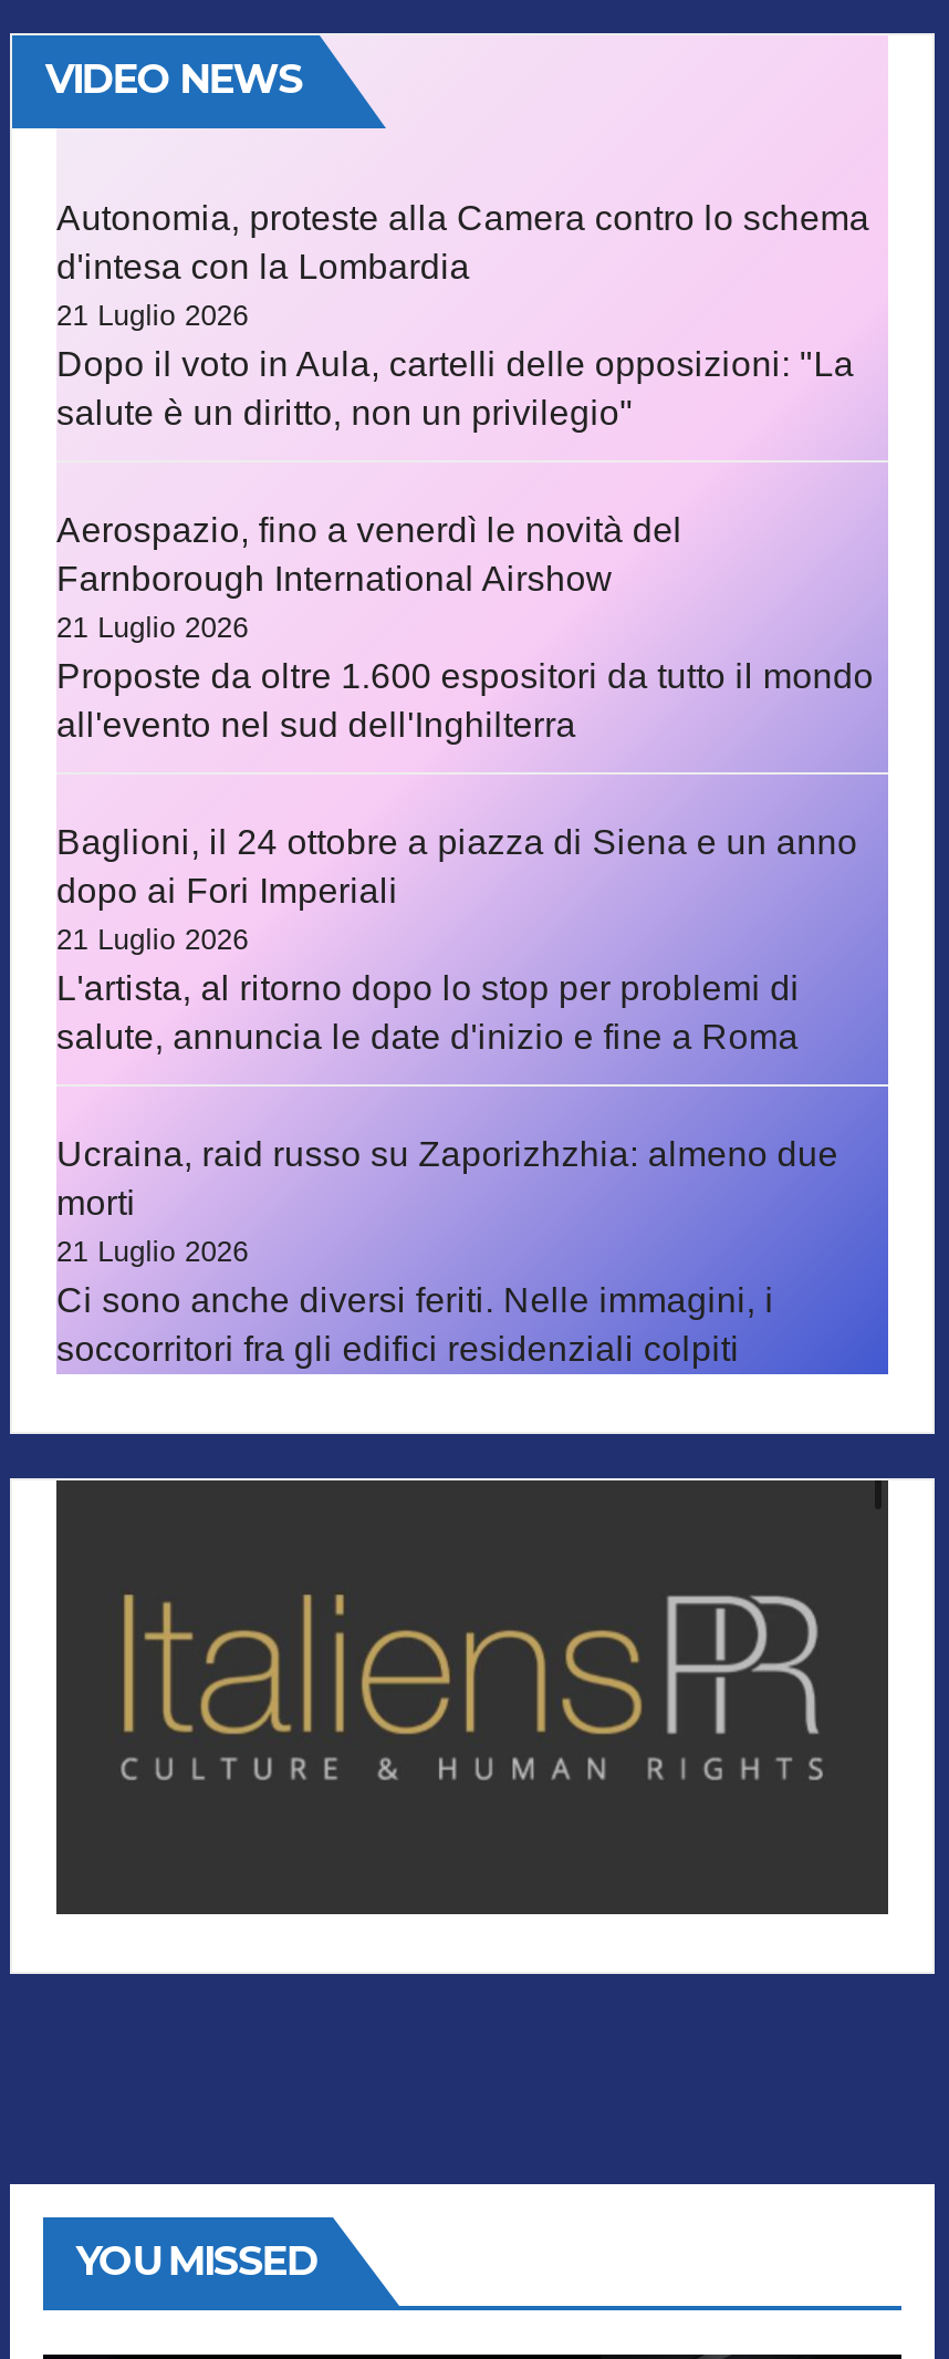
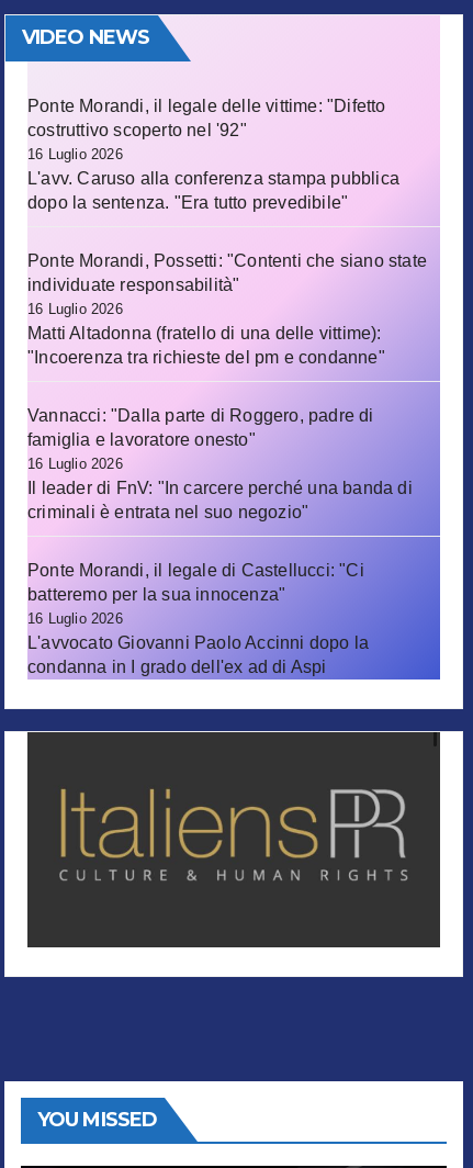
- Autonomia, proteste alla Camera contro lo schema
- d'intesa con la Lombardia
- 21 Luglio 2026
- Dopo il voto in Aula, cartelli delle opposizioni: "La
- salute è un diritto, non un privilegio"
+ Ponte Morandi, il legale delle vittime: "Difetto
+ costruttivo scoperto nel '92"
+ 16 Luglio 2026
+ L'avv. Caruso alla conferenza stampa pubblica
+ dopo la sentenza. "Era tutto prevedibile"

- Aerospazio, fino a venerdì le novità del
- Farnborough International Airshow
- 21 Luglio 2026
- Proposte da oltre 1.600 espositori da tutto il mondo
- all'evento nel sud dell'Inghilterra
+ Ponte Morandi, Possetti: "Contenti che siano state
+ individuate responsabilità"
+ 16 Luglio 2026
+ Matti Altadonna (fratello di una delle vittime):
+ "Incoerenza tra richieste del pm e condanne"

- Baglioni, il 24 ottobre a piazza di Siena e un anno
- dopo ai Fori Imperiali
- 21 Luglio 2026
- L'artista, al ritorno dopo lo stop per problemi di
- salute, annuncia le date d'inizio e fine a Roma
+ Vannacci: "Dalla parte di Roggero, padre di
+ famiglia e lavoratore onesto"
+ 16 Luglio 2026
+ Il leader di FnV: "In carcere perché una banda di
+ criminali è entrata nel suo negozio"

- Ucraina, raid russo su Zaporizhzhia: almeno due
- morti
- 21 Luglio 2026
- Ci sono anche diversi feriti. Nelle immagini, i
- soccorritori fra gli edifici residenziali colpiti
+ Ponte Morandi, il legale di Castellucci: "Ci
+ batteremo per la sua innocenza"
+ 16 Luglio 2026
+ L'avvocato Giovanni Paolo Accinni dopo la
+ condanna in I grado dell'ex ad di Aspi
